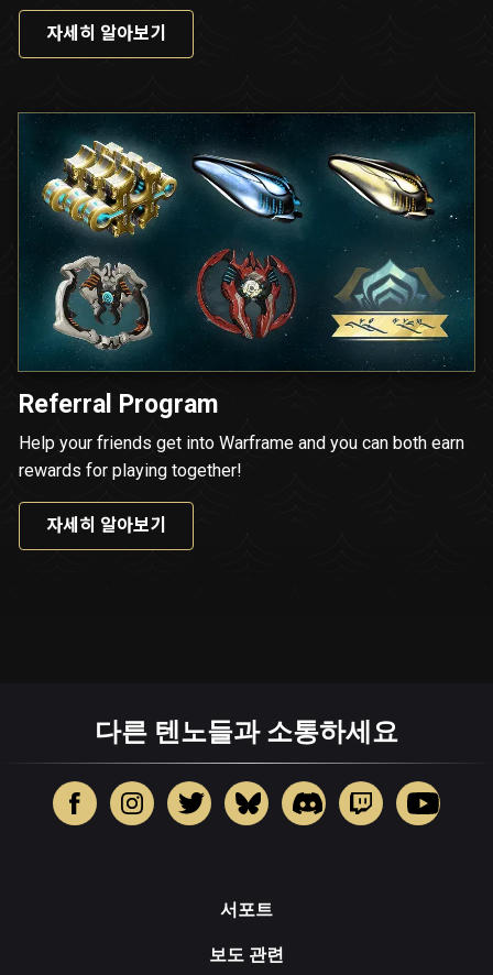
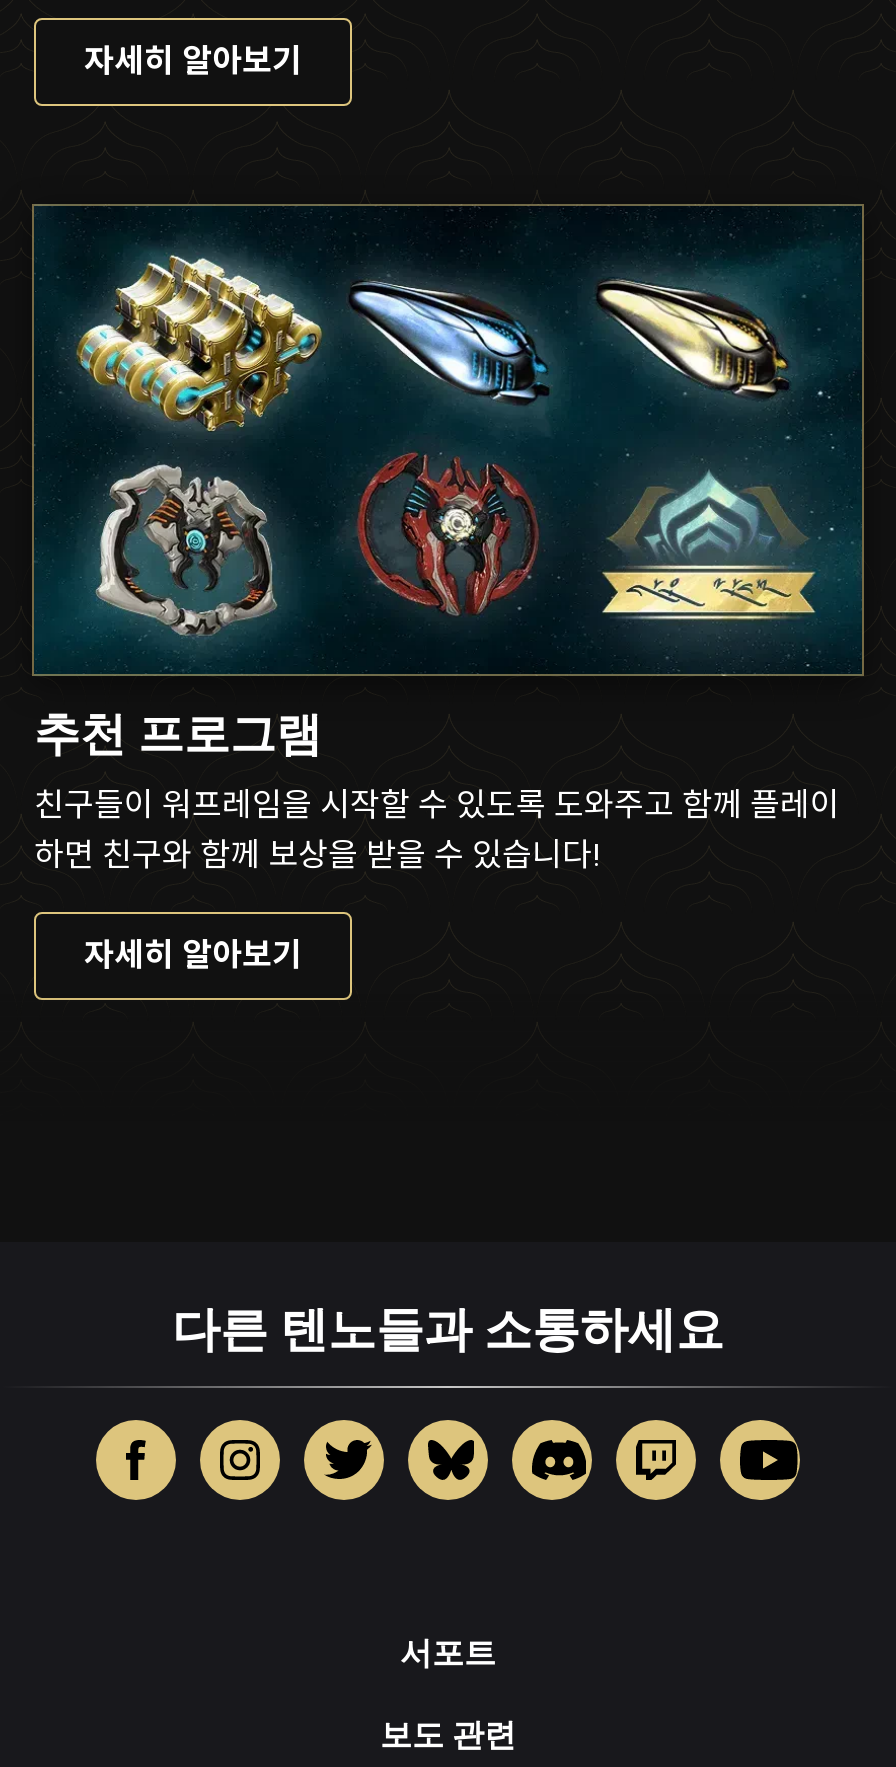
- Referral Program
- Help your friends get into Warframe and you can both earn
- rewards for playing together!
+ 추천 프로그램
+ 친구들이 워프레임을 시작할 수 있도록 도와주고 함께 플레이
+ 하면 친구와 함께 보상을 받을 수 있습니다!
